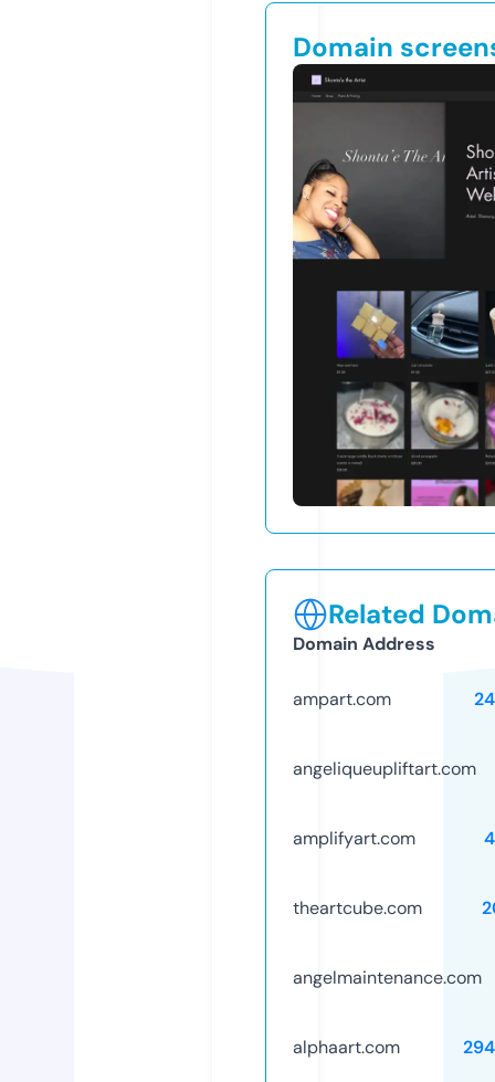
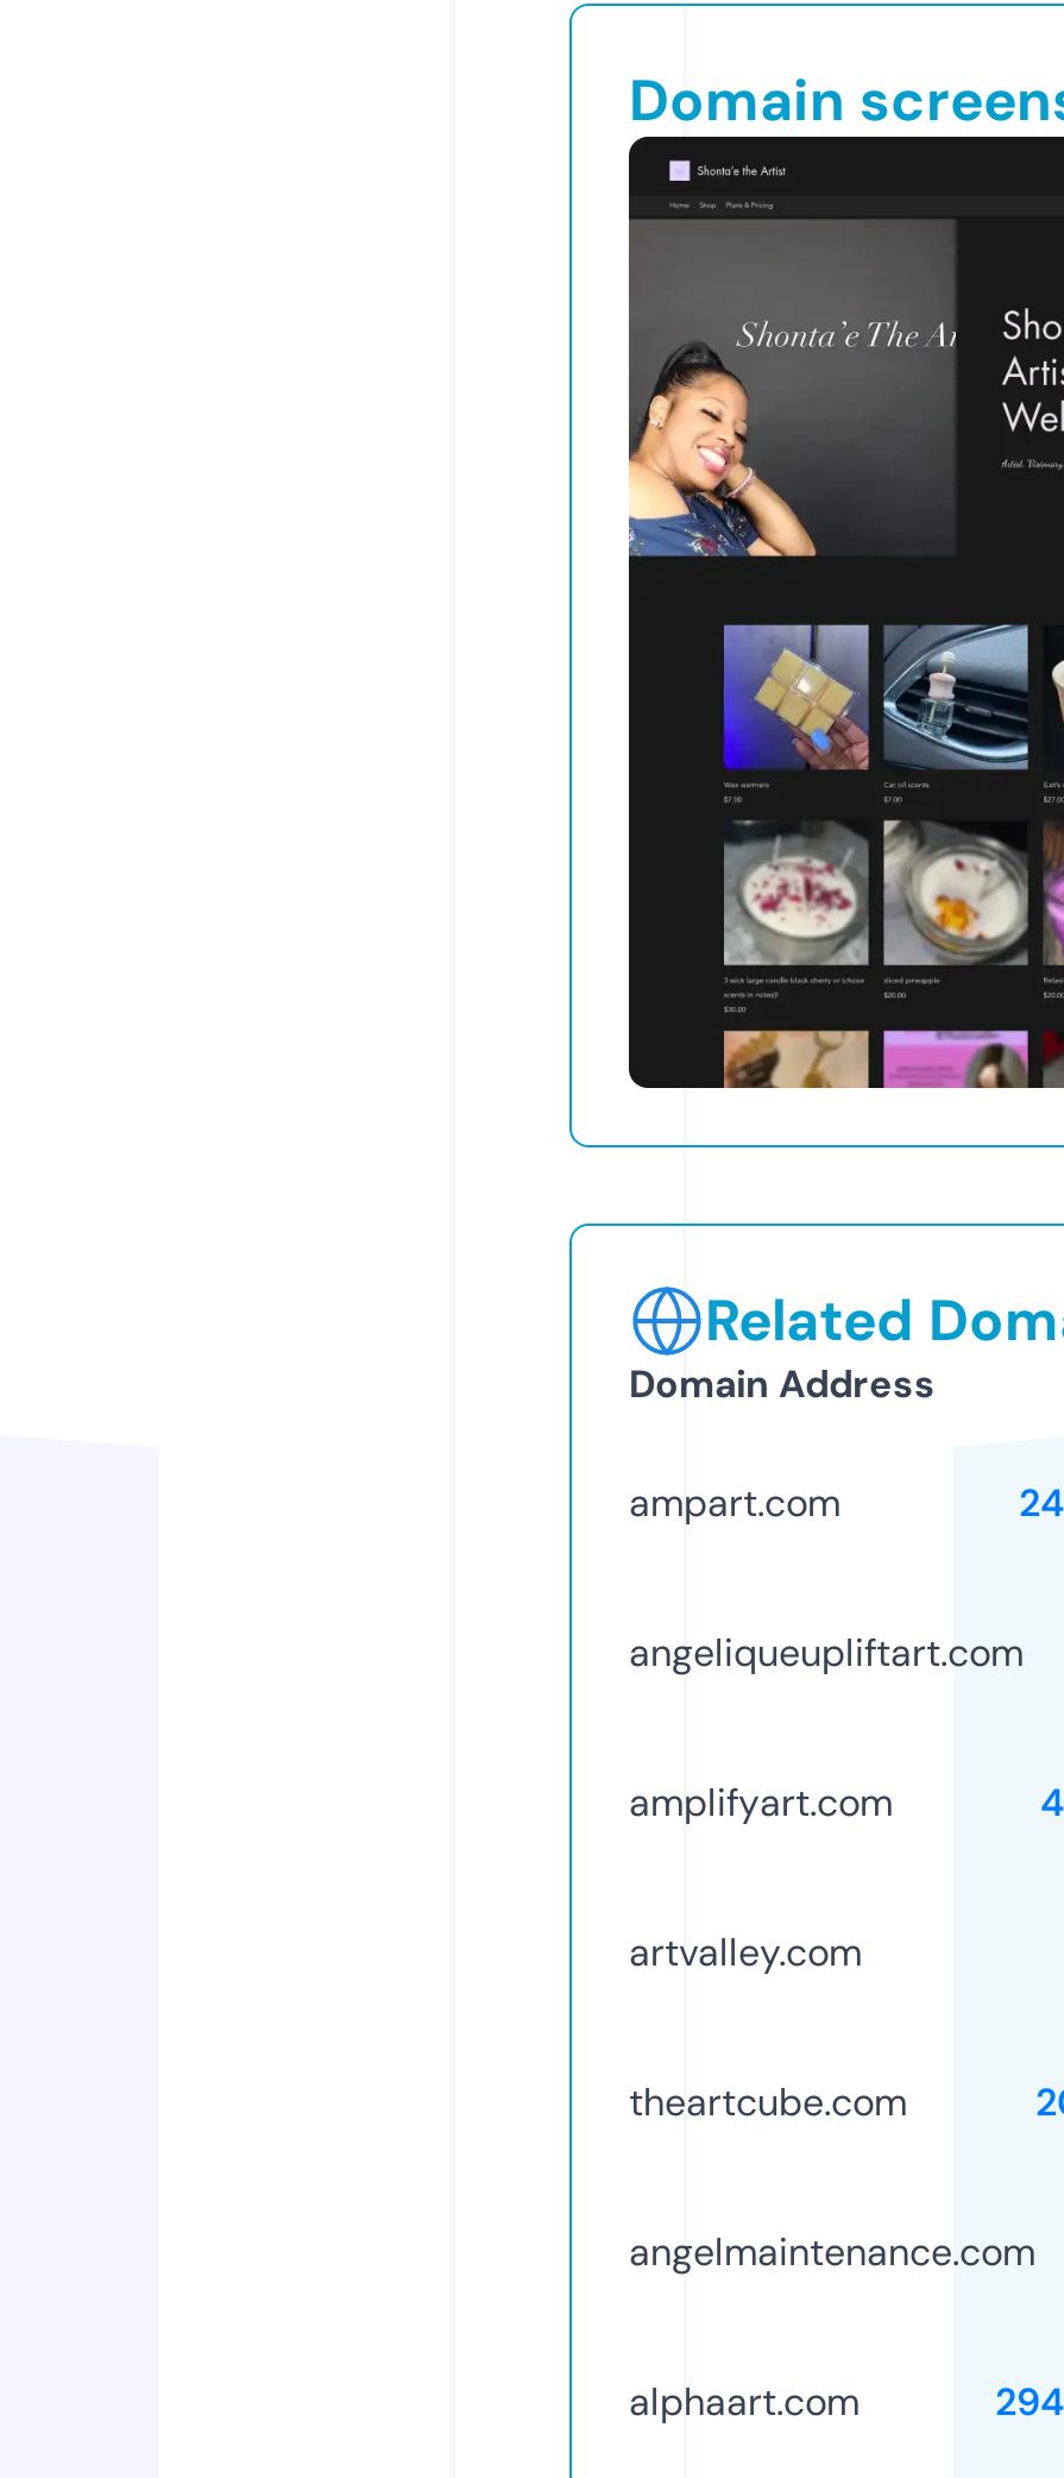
+ artvalley.com
